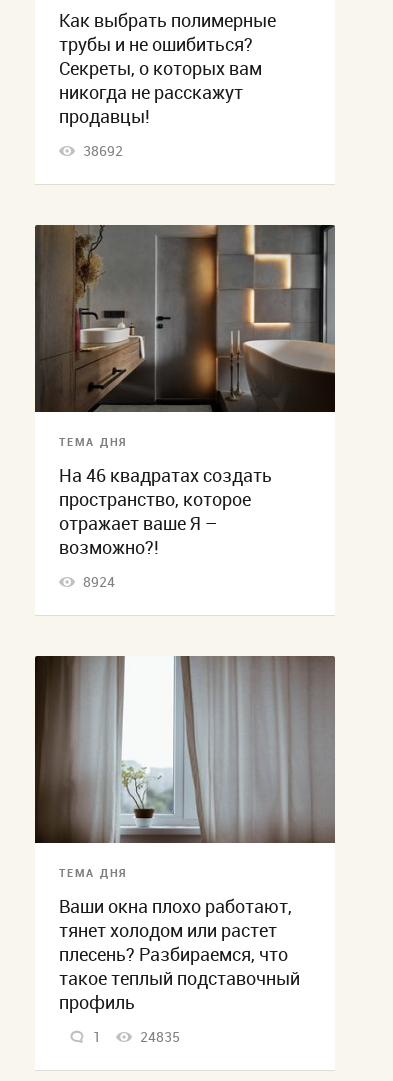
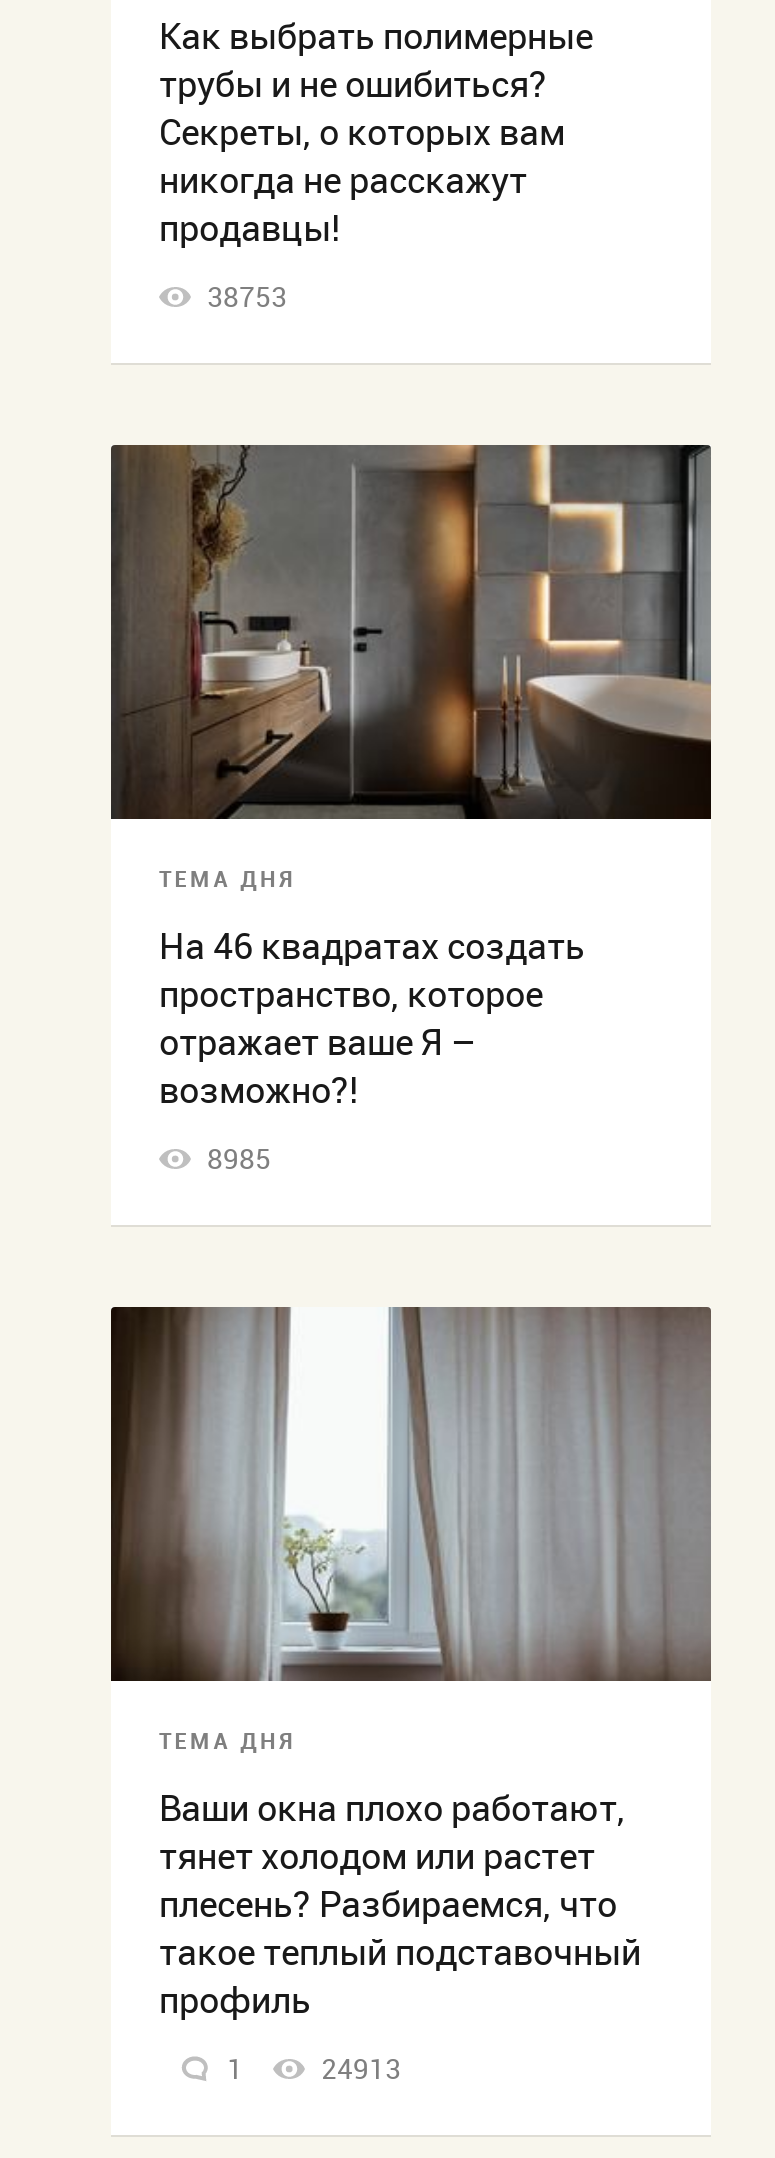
- 38692
+ 38753

- 8924
+ 8985

- 24835
+ 24913
